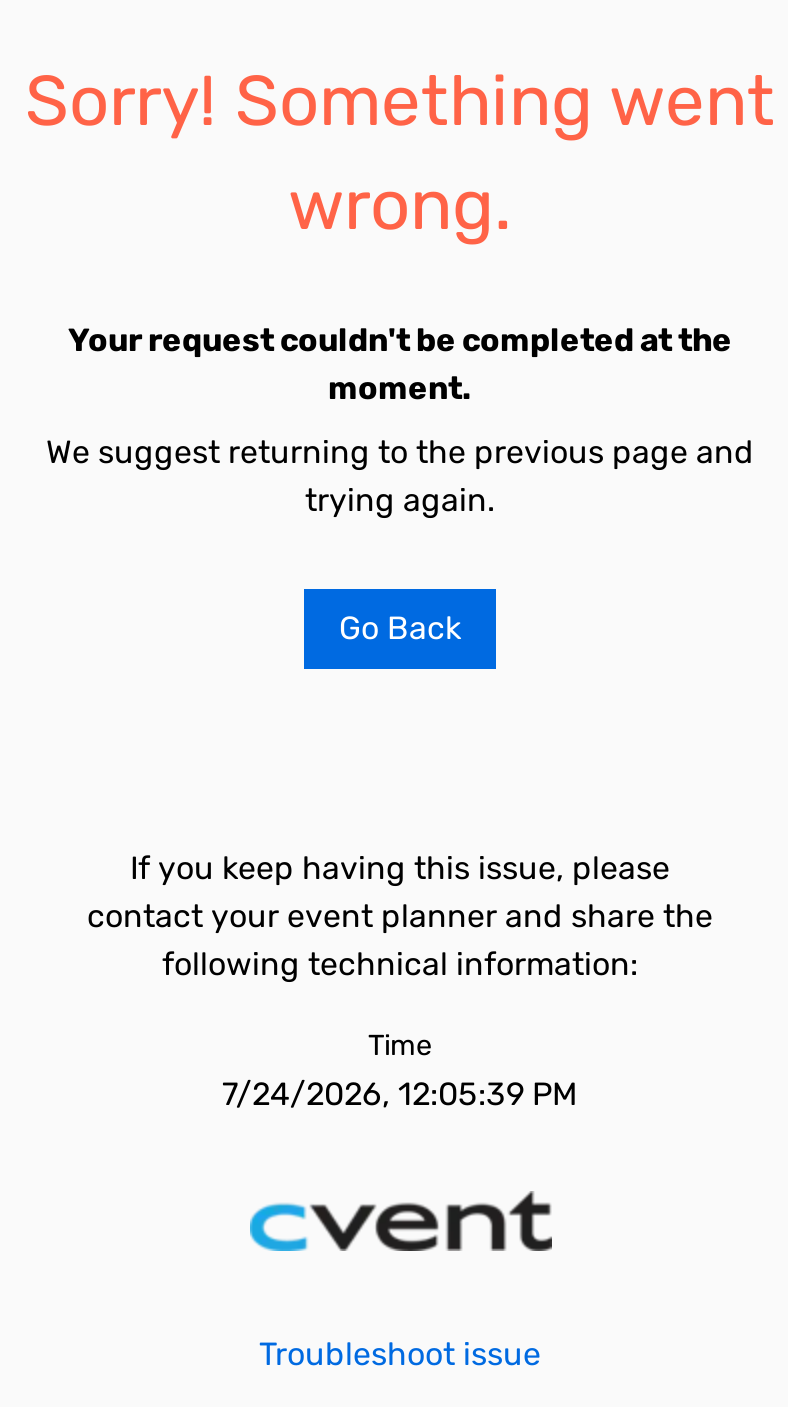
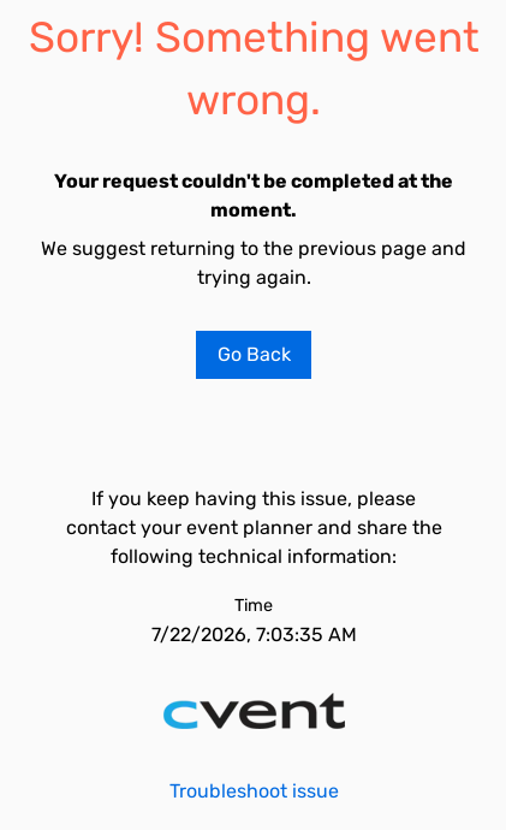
- 7/24/2026, 12:05:39 PM
+ 7/22/2026, 7:03:35 AM
